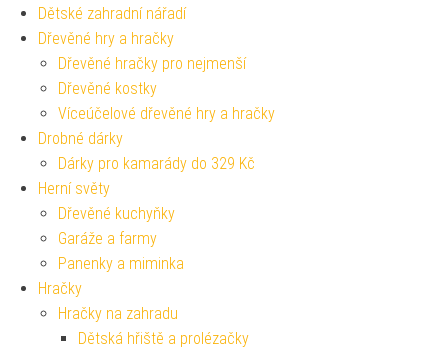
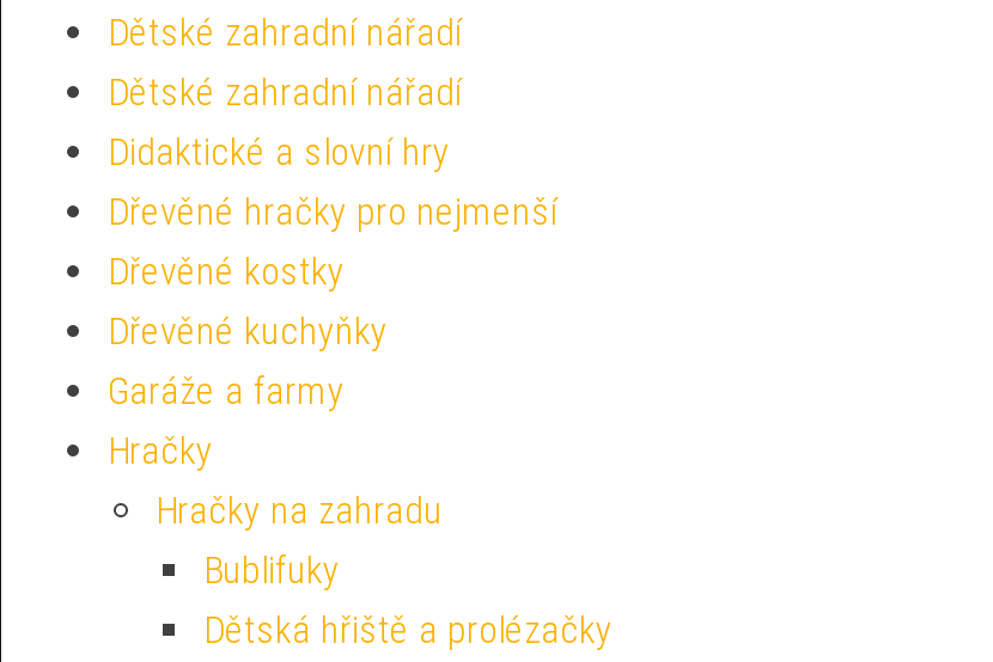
- Dřevěné hry a hračky
+ Dětské zahradní nářadí
+ Didaktické a slovní hry

moved down: Dřevěné hračky pro nejmenší | Dřevěné kostky

- Víceúčelové dřevěné hry a hračky
- Drobné dárky
- Dárky pro kamarády do 329 Kč
- Herní světy

- Panenky a miminka

moved up: Hračky | Hračky na zahradu

+ Bublifuky
